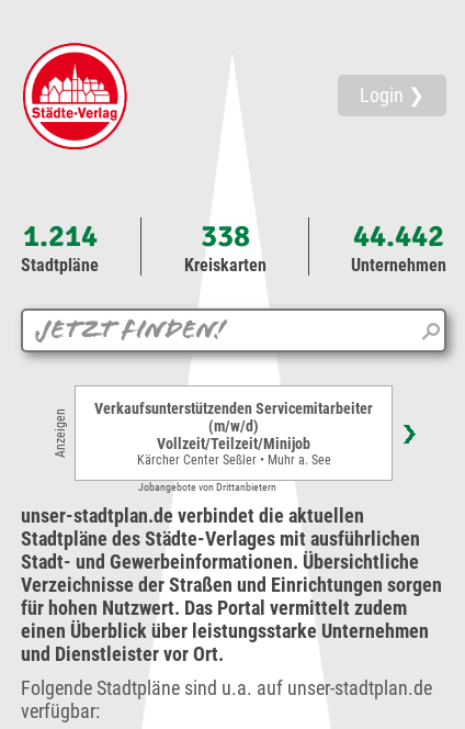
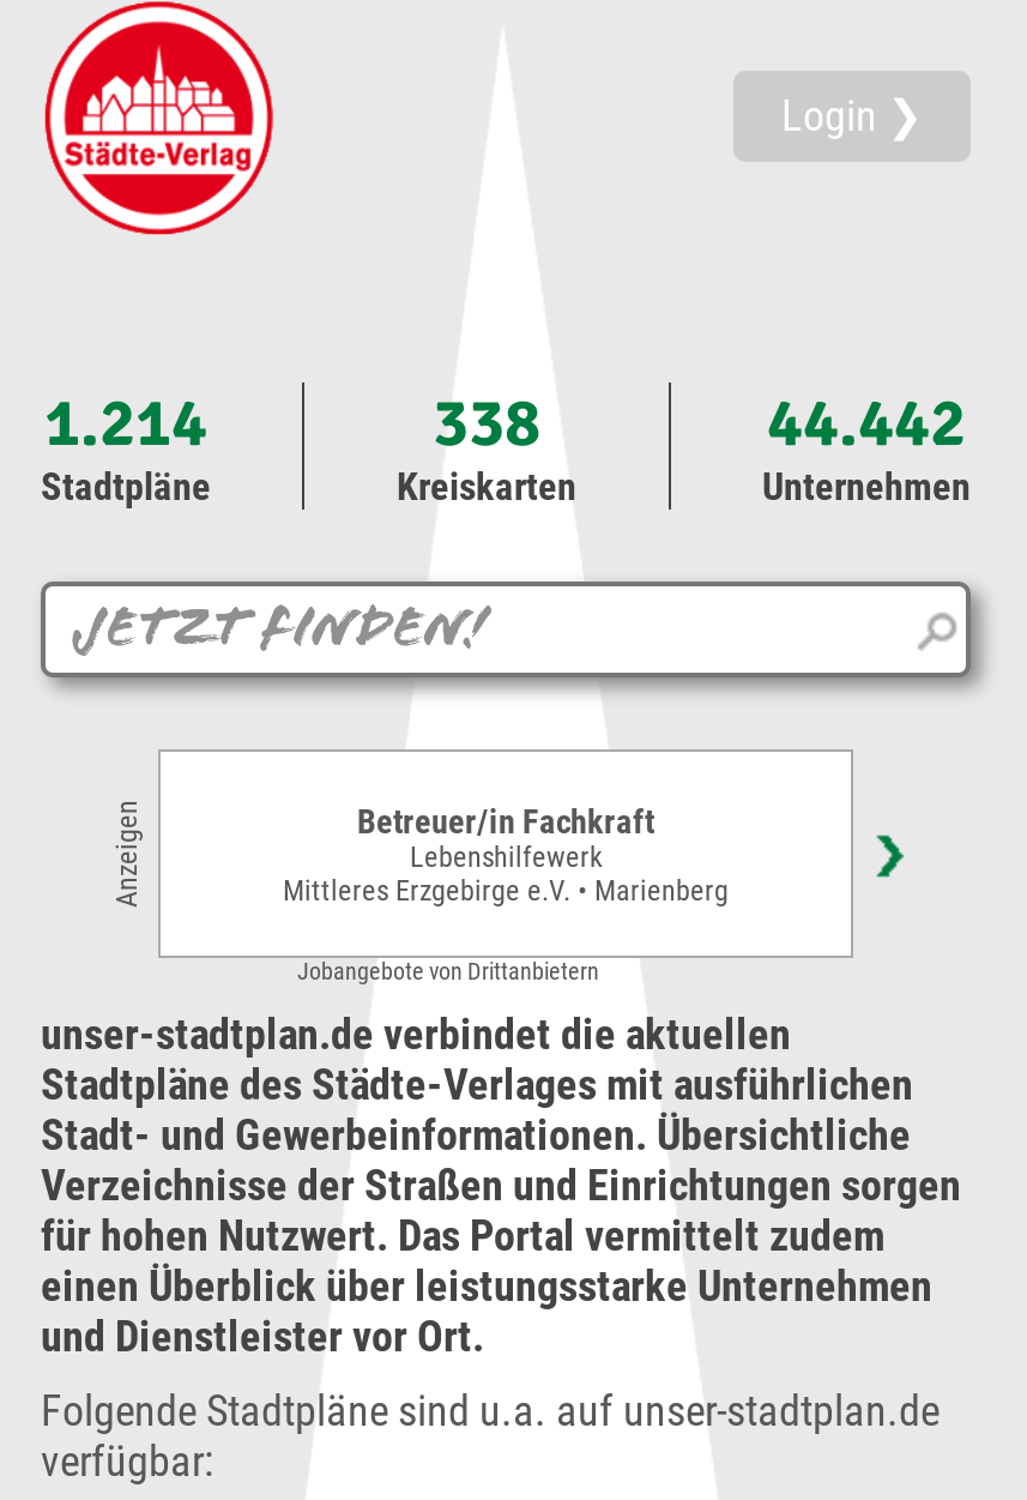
- Verkaufsunterstützenden Servicemitarbeiter
- (m/w/d)
- Vollzeit/Teilzeit/Minijob
- Kärcher Center Seßler • Muhr a. See
+ Betreuer/in Fachkraft
+ Lebenshilfewerk
+ Mittleres Erzgebirge e.V. • Marienberg
